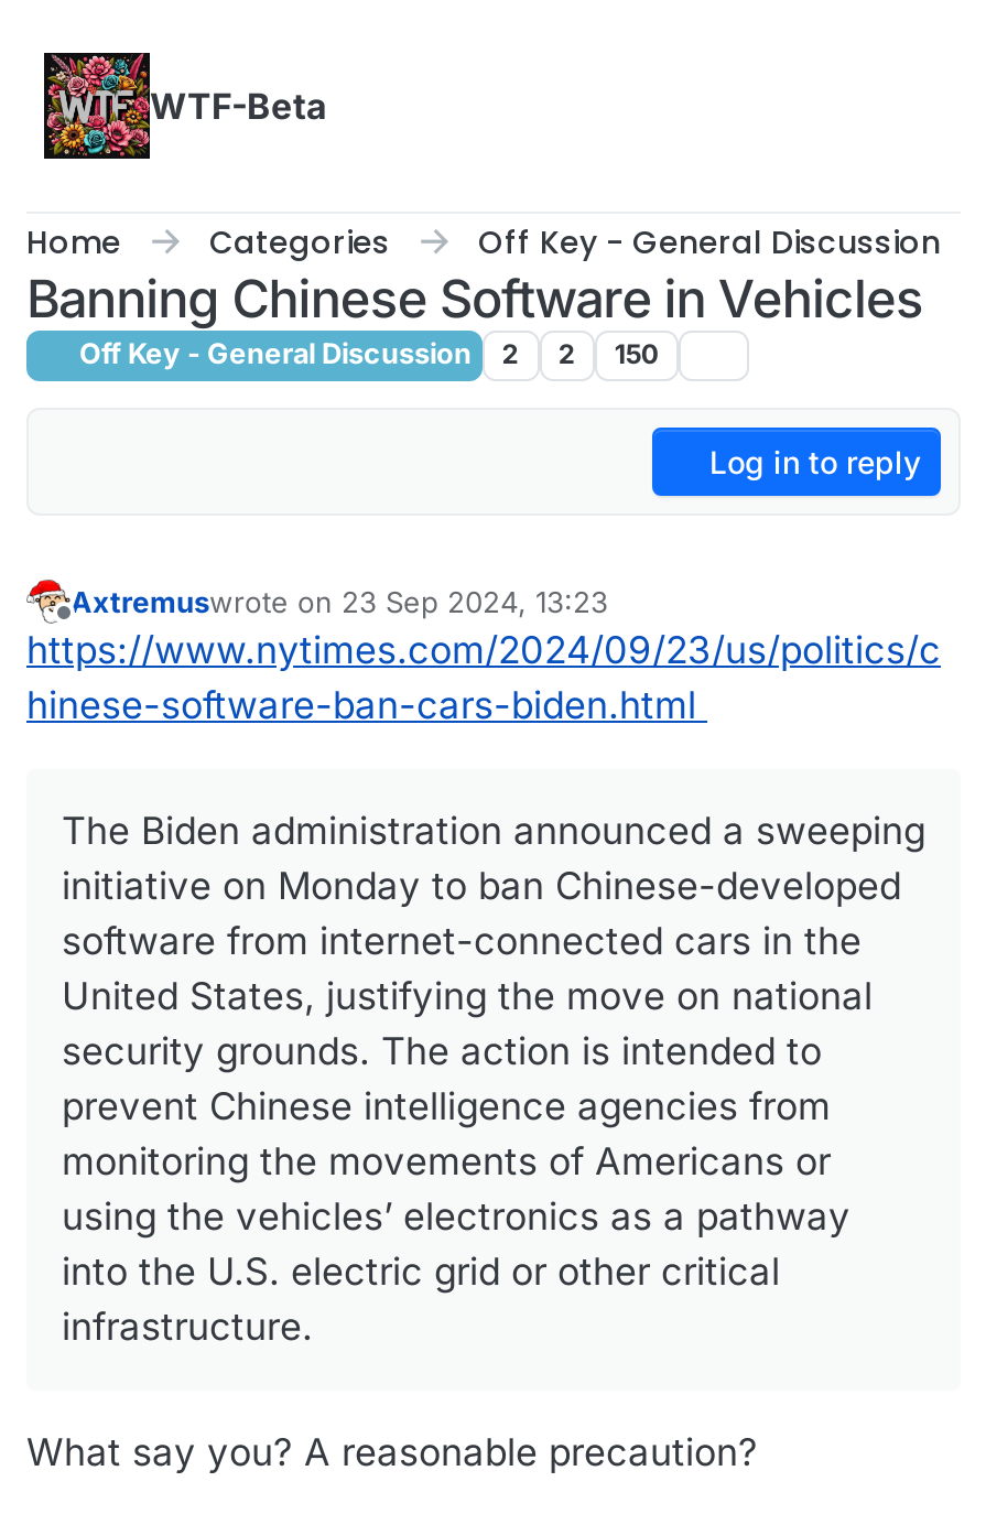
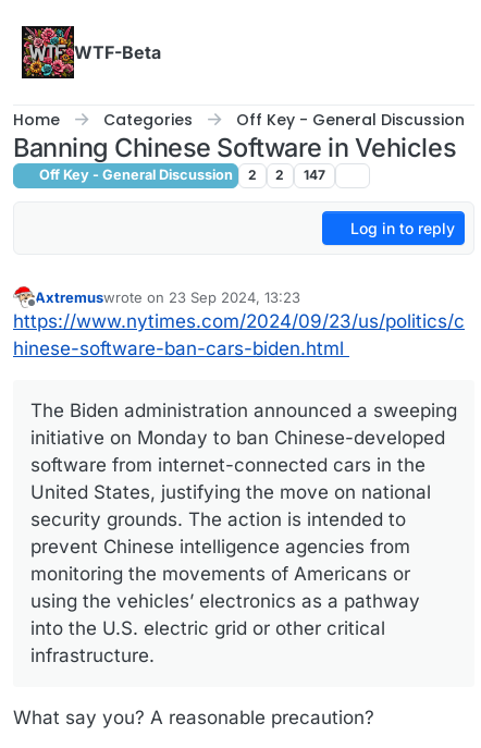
- Off Key - General Discussion 2 2 150
+ Off Key - General Discussion 2 2 147
